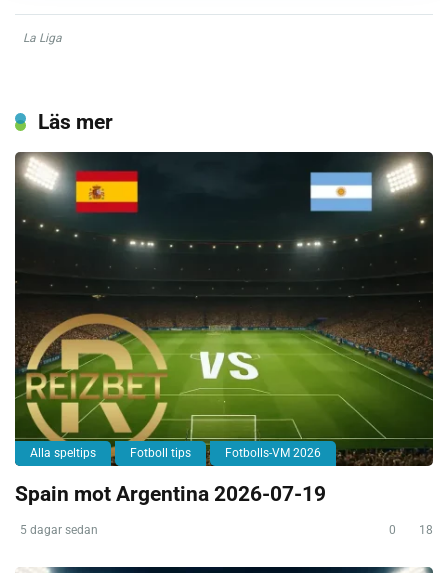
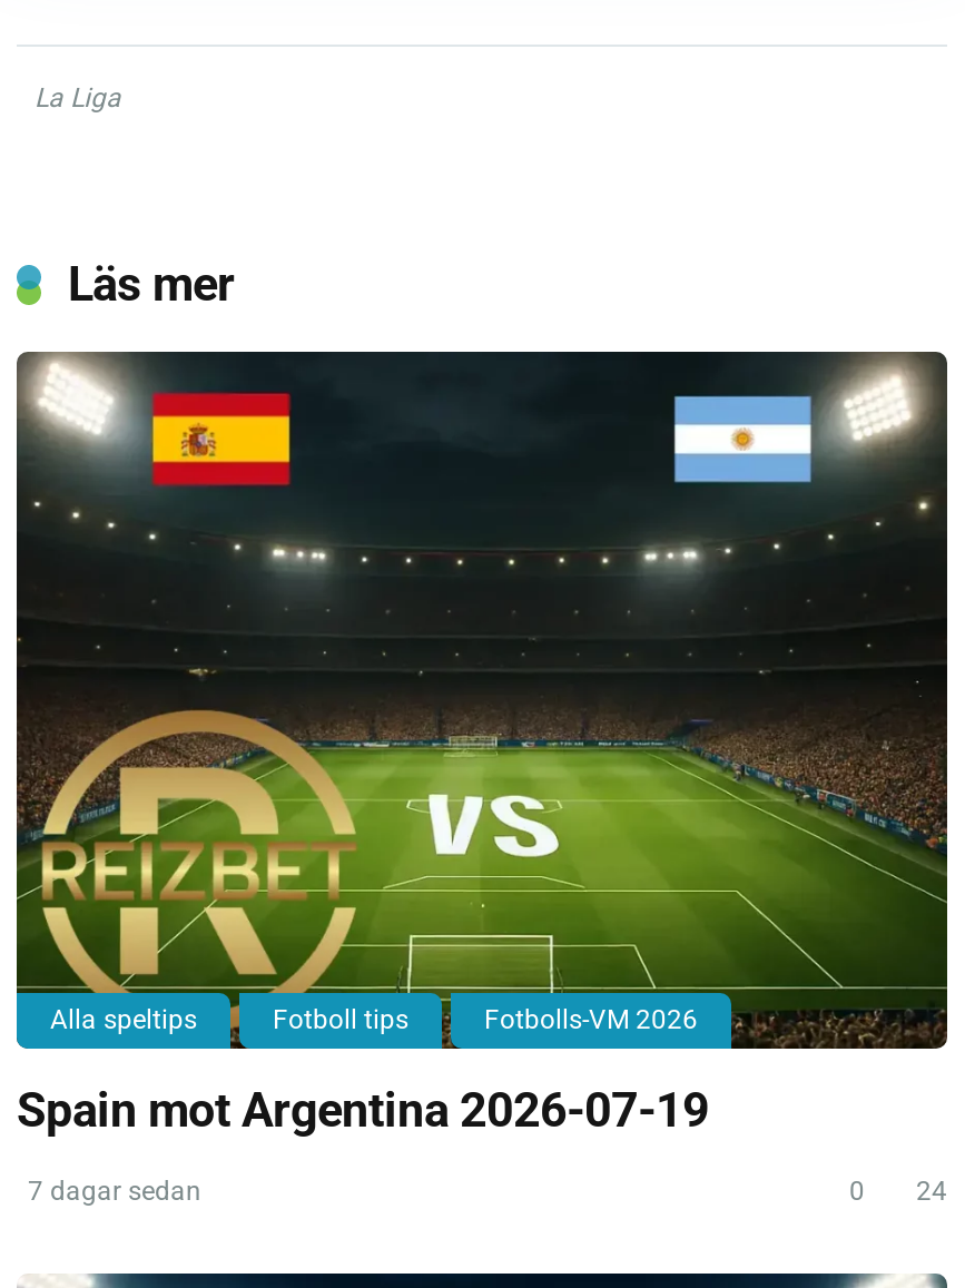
- 5 dagar sedan
+ 7 dagar sedan

- 0 18
+ 0 24
